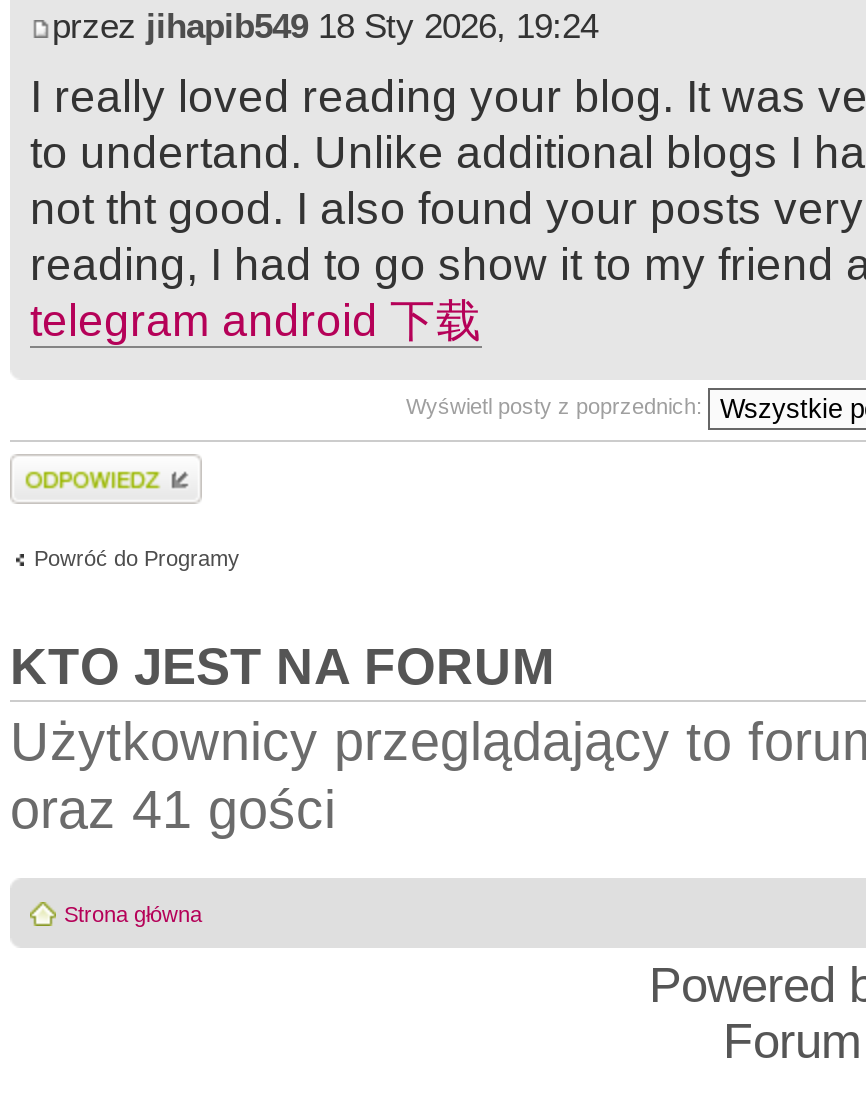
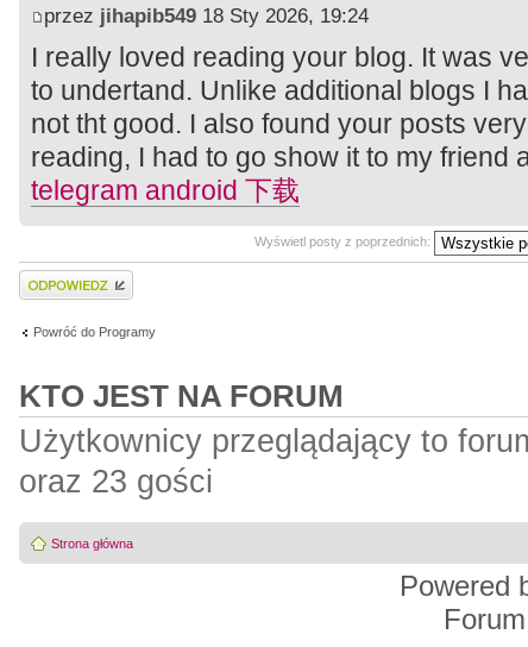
- oraz 41 gości
+ oraz 23 gości
